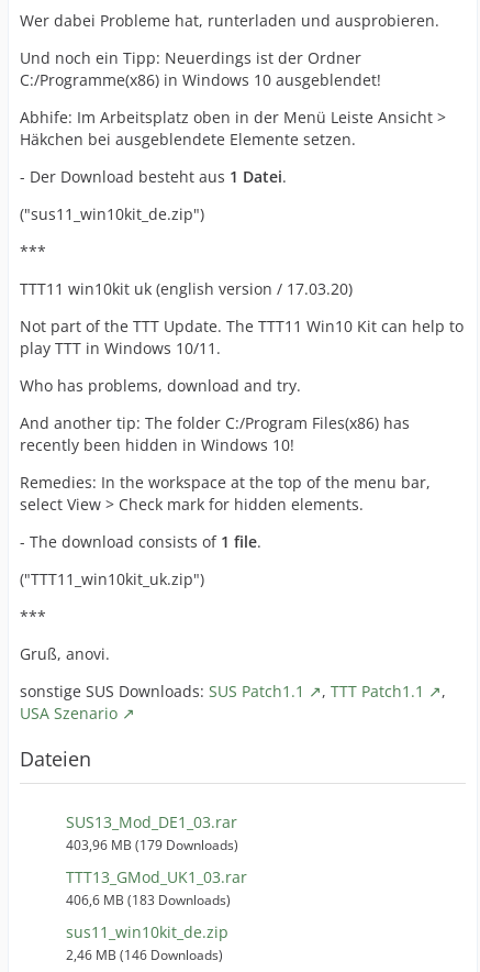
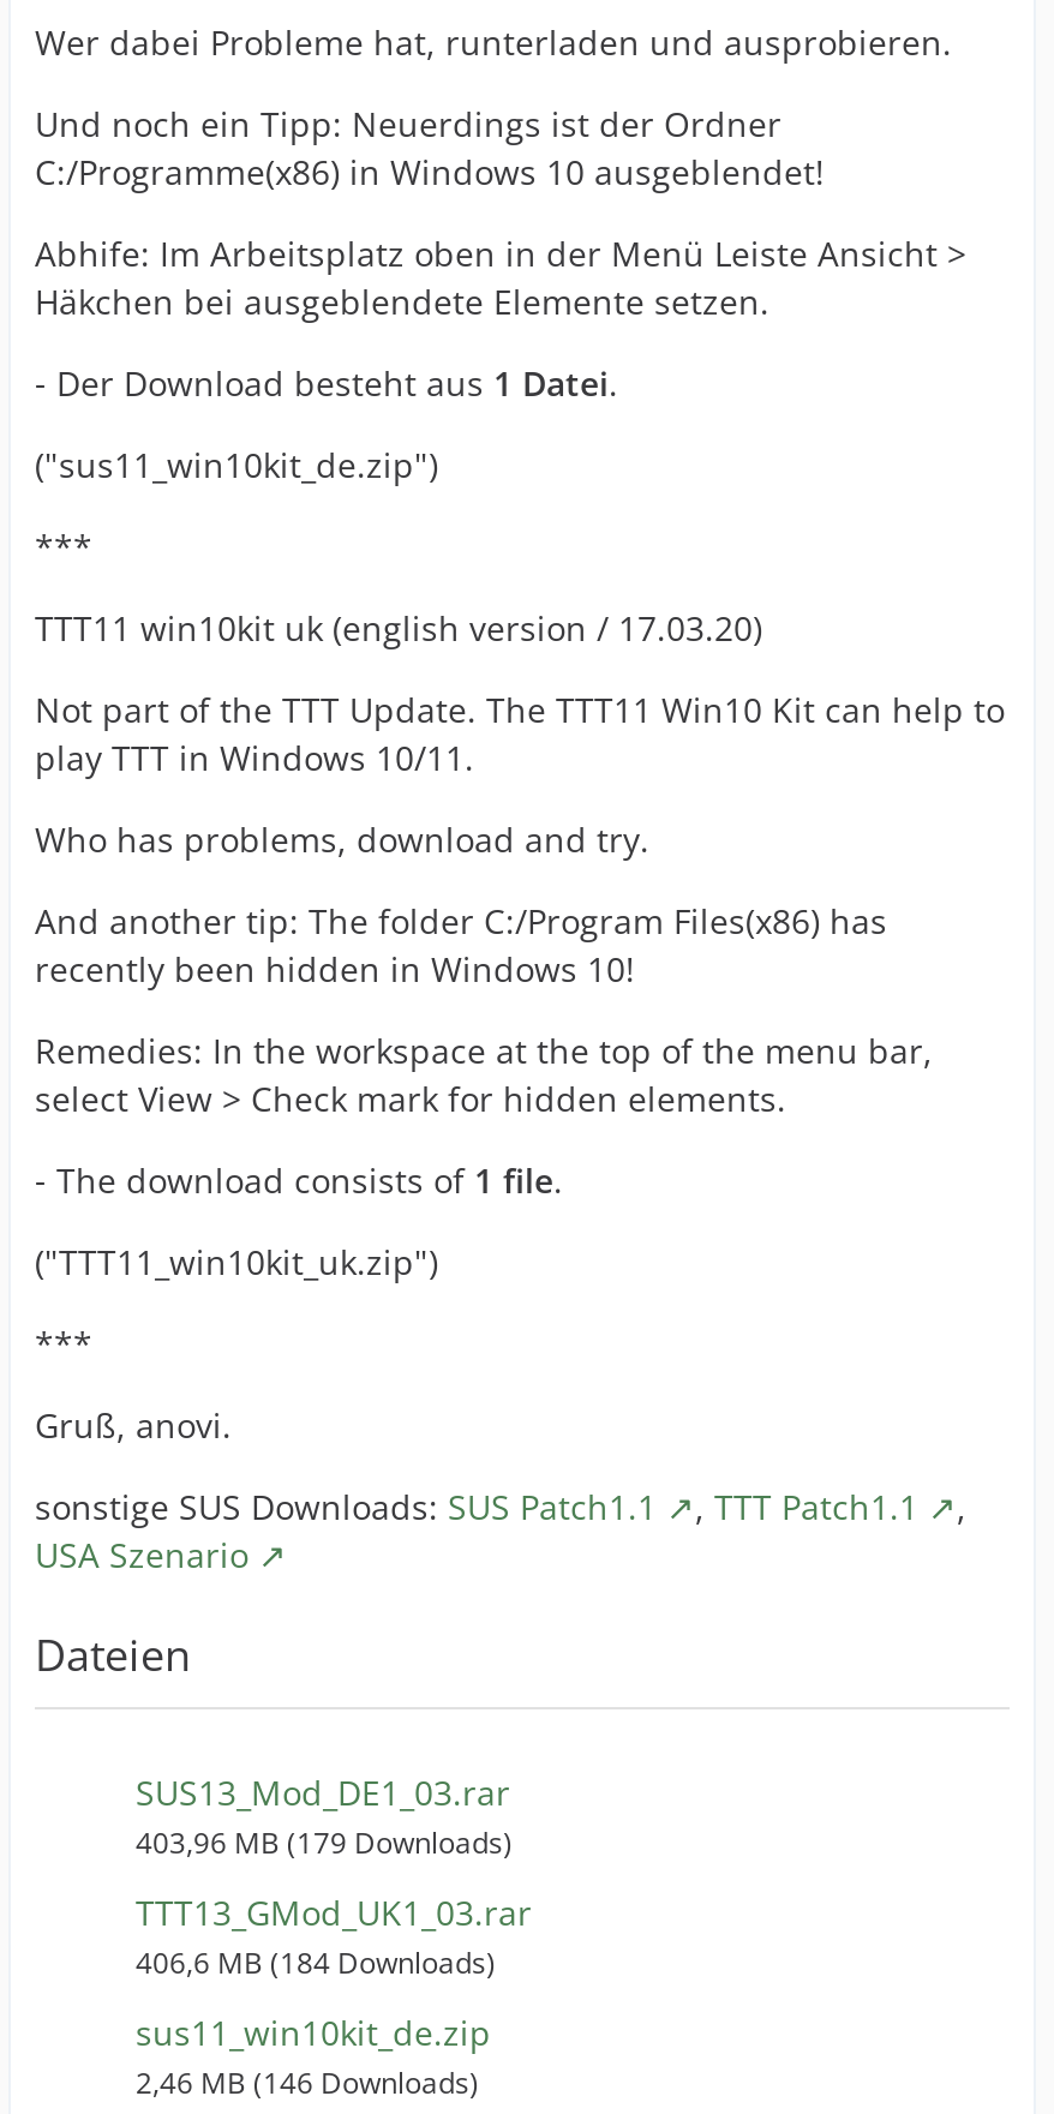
- 406,6 MB (183 Downloads)
+ 406,6 MB (184 Downloads)
